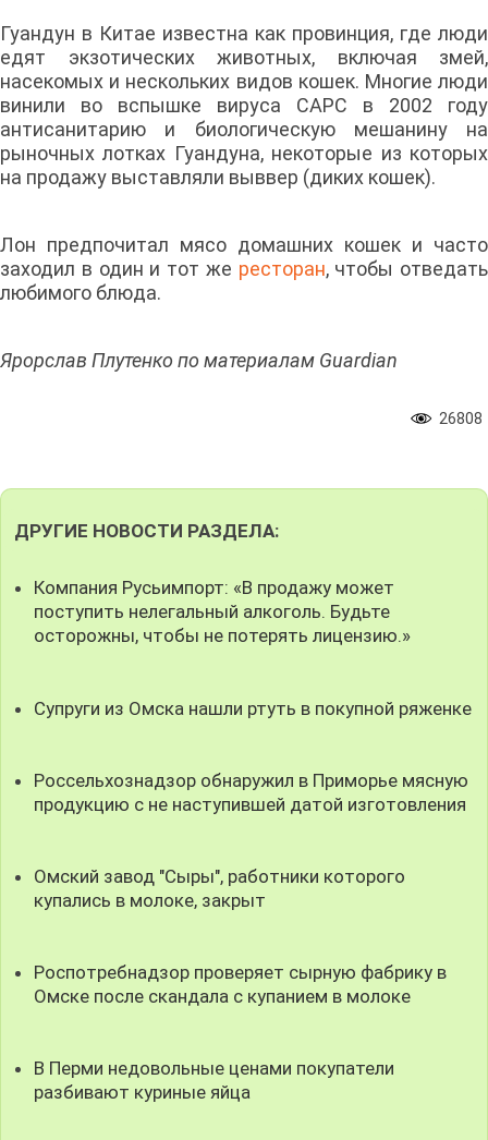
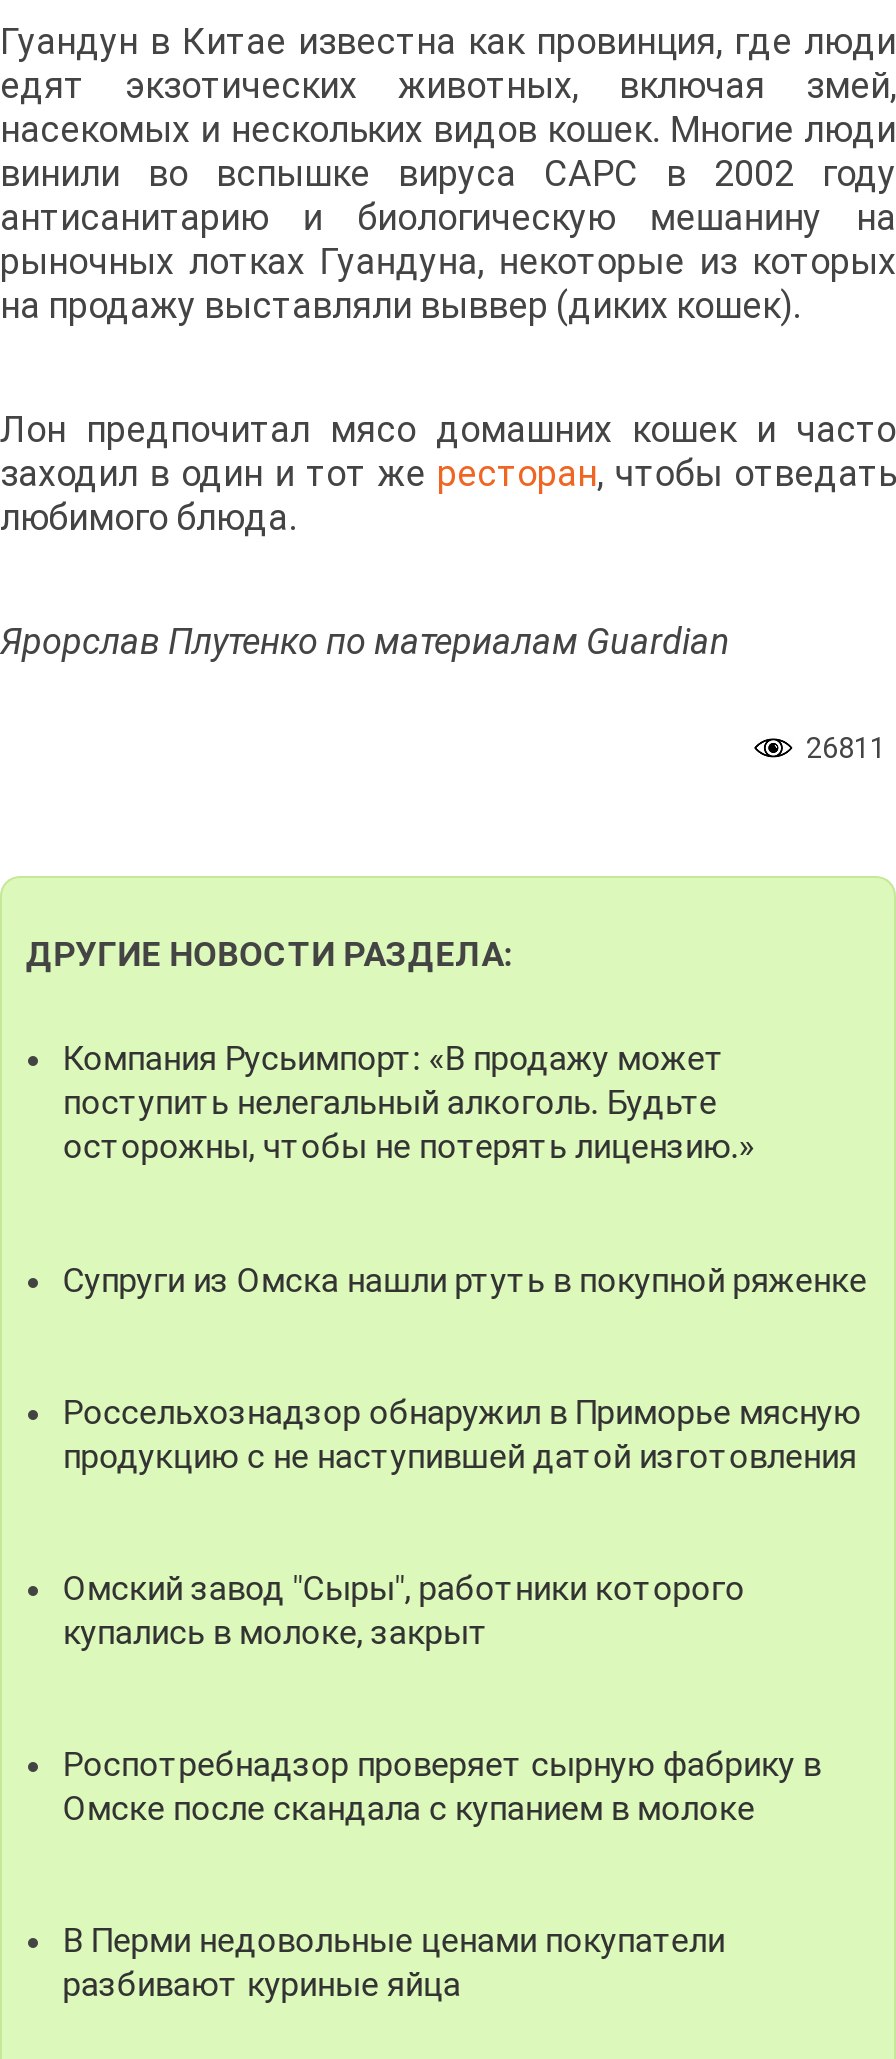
- 26808
+ 26811
